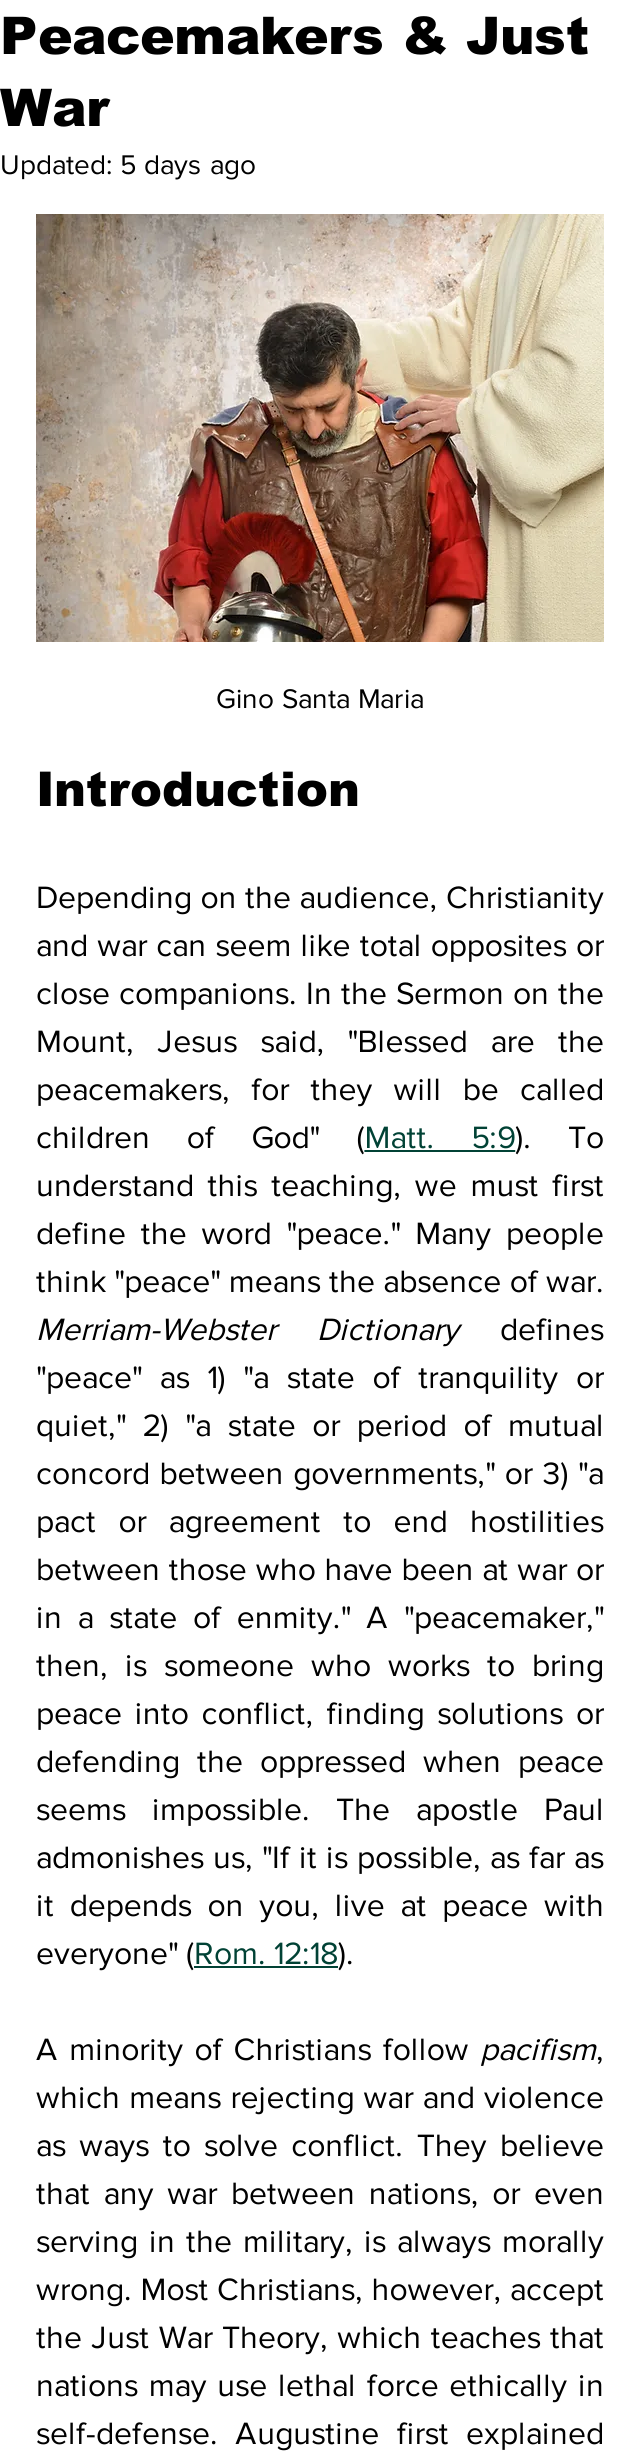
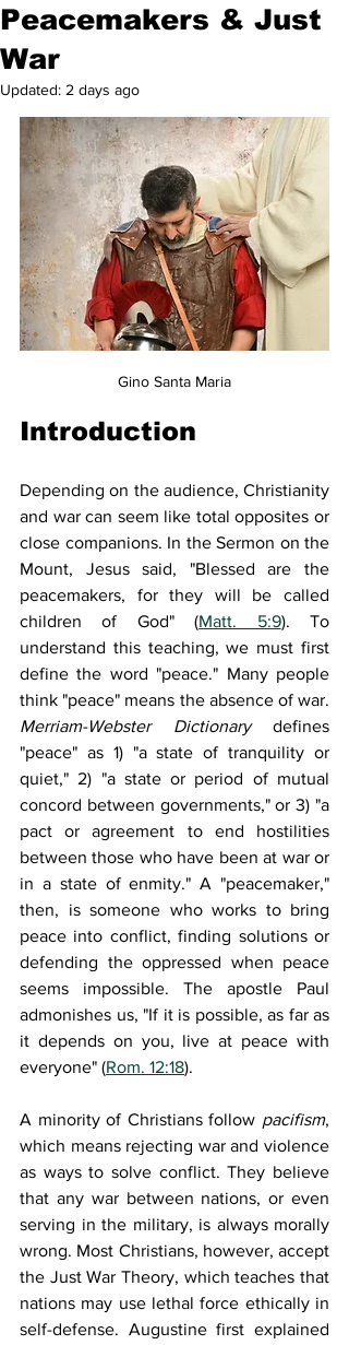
- Updated: 5 days ago
+ Updated: 2 days ago
